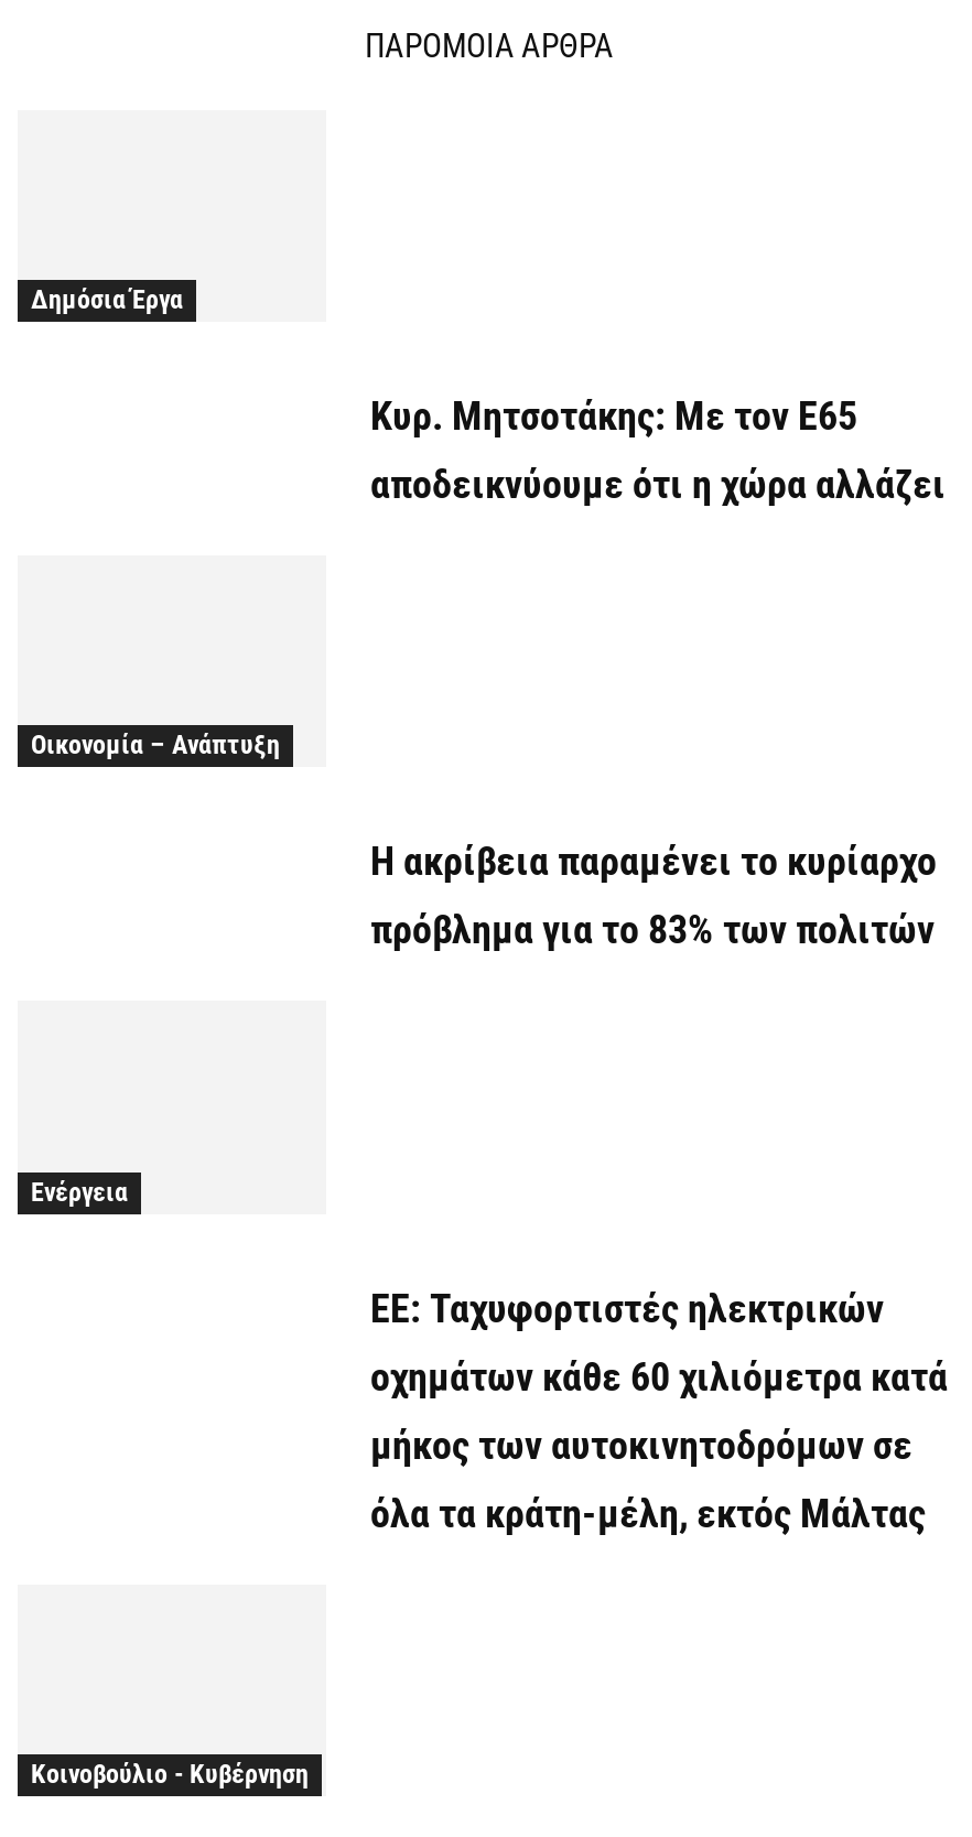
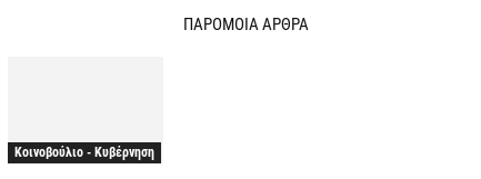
- Δημόσια Έργα
- Κυρ. Μητσοτάκης: Με τον Ε65
- αποδεικνύουμε ότι η χώρα αλλάζει

- Οικονομία – Ανάπτυξη
- Η ακρίβεια παραμένει το κυρίαρχο
- πρόβλημα για το 83% των πολιτών

- Ενέργεια
- ΕΕ: Ταχυφορτιστές ηλεκτρικών
- οχημάτων κάθε 60 χιλιόμετρα κατά
- μήκος των αυτοκινητοδρόμων σε
- όλα τα κράτη-μέλη, εκτός Μάλτας
